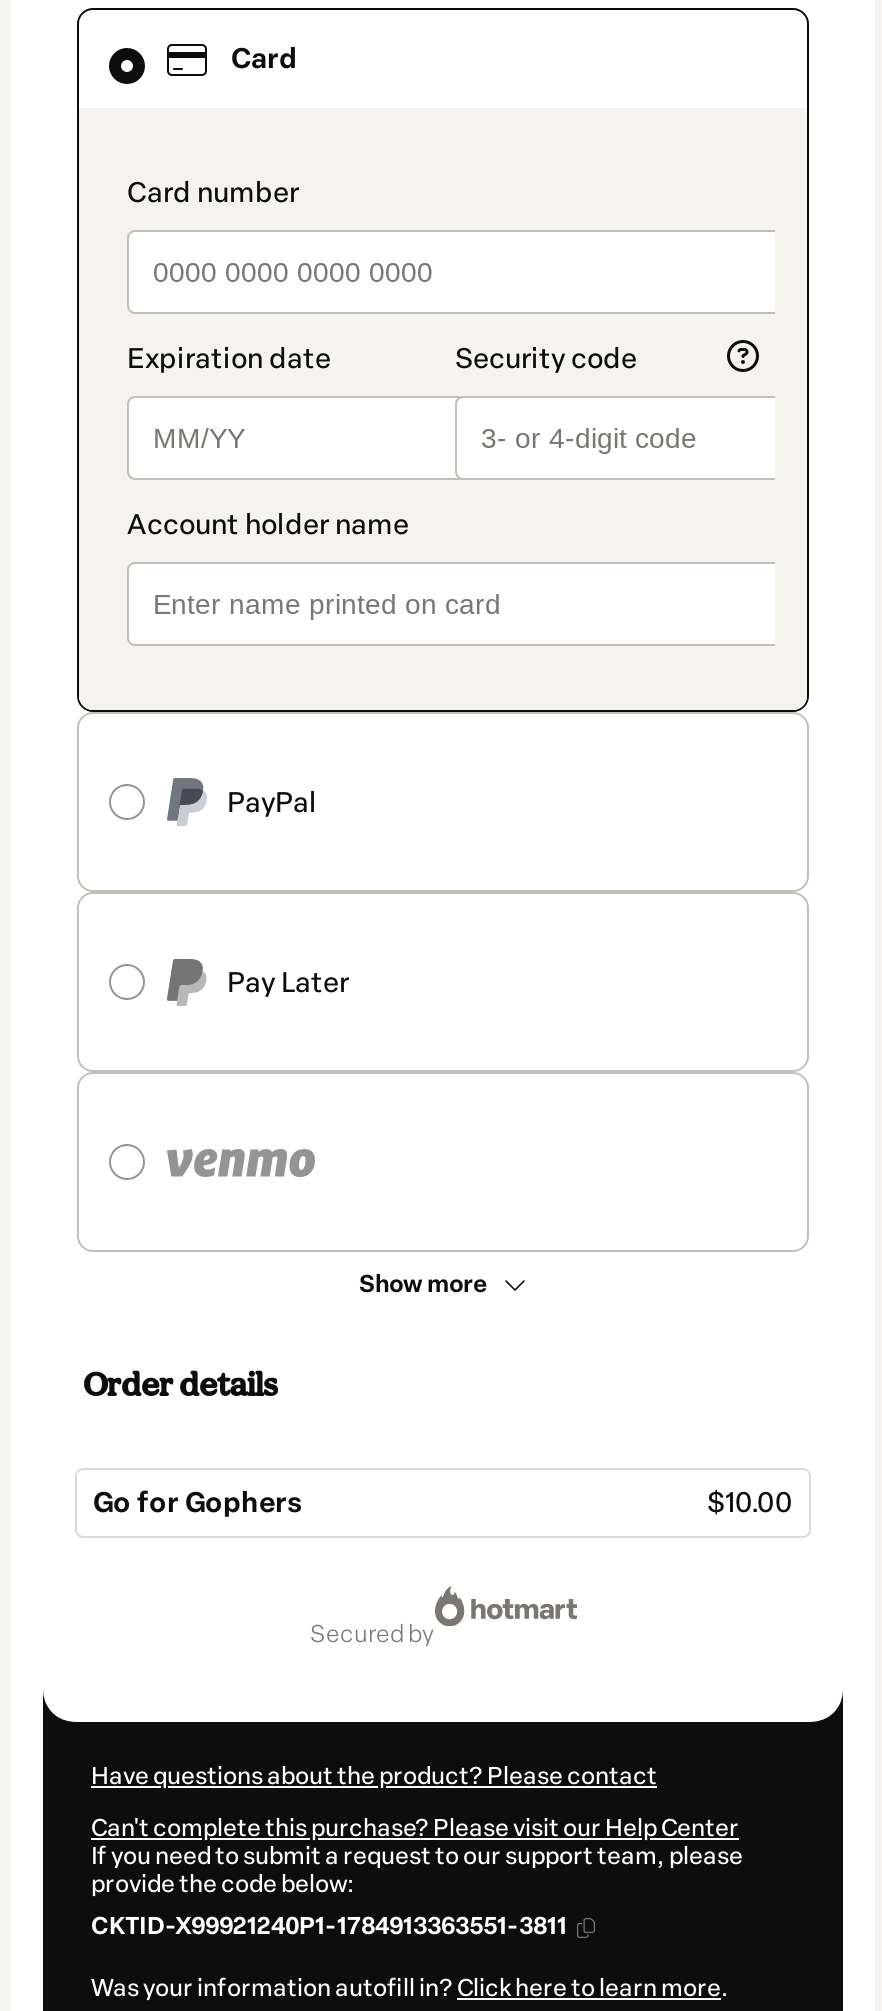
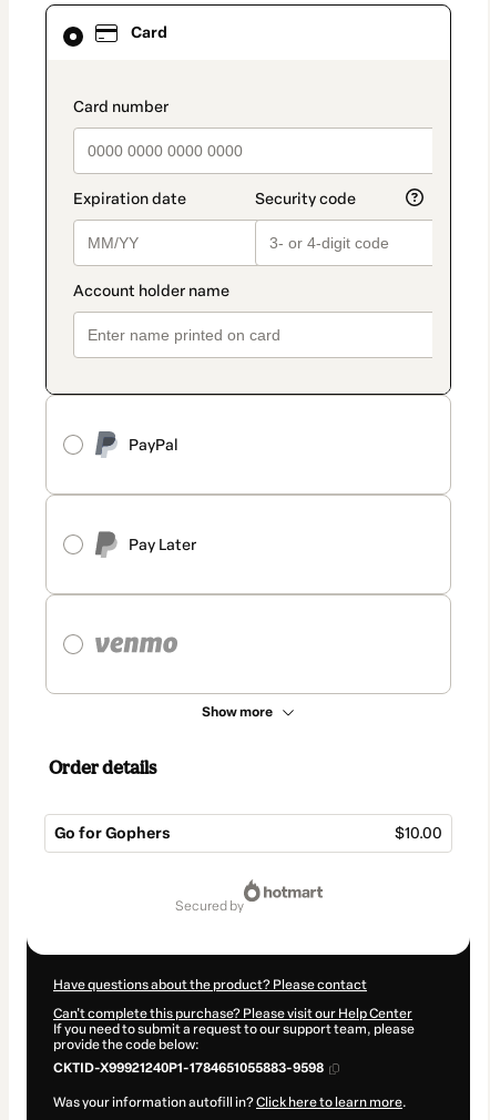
- CKTID-X99921240P1-1784913363551-3811
+ CKTID-X99921240P1-1784651055883-9598
